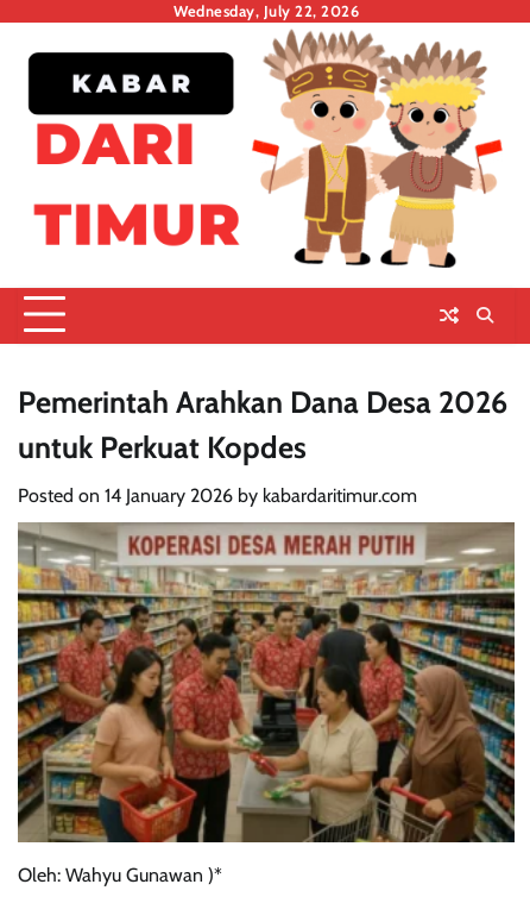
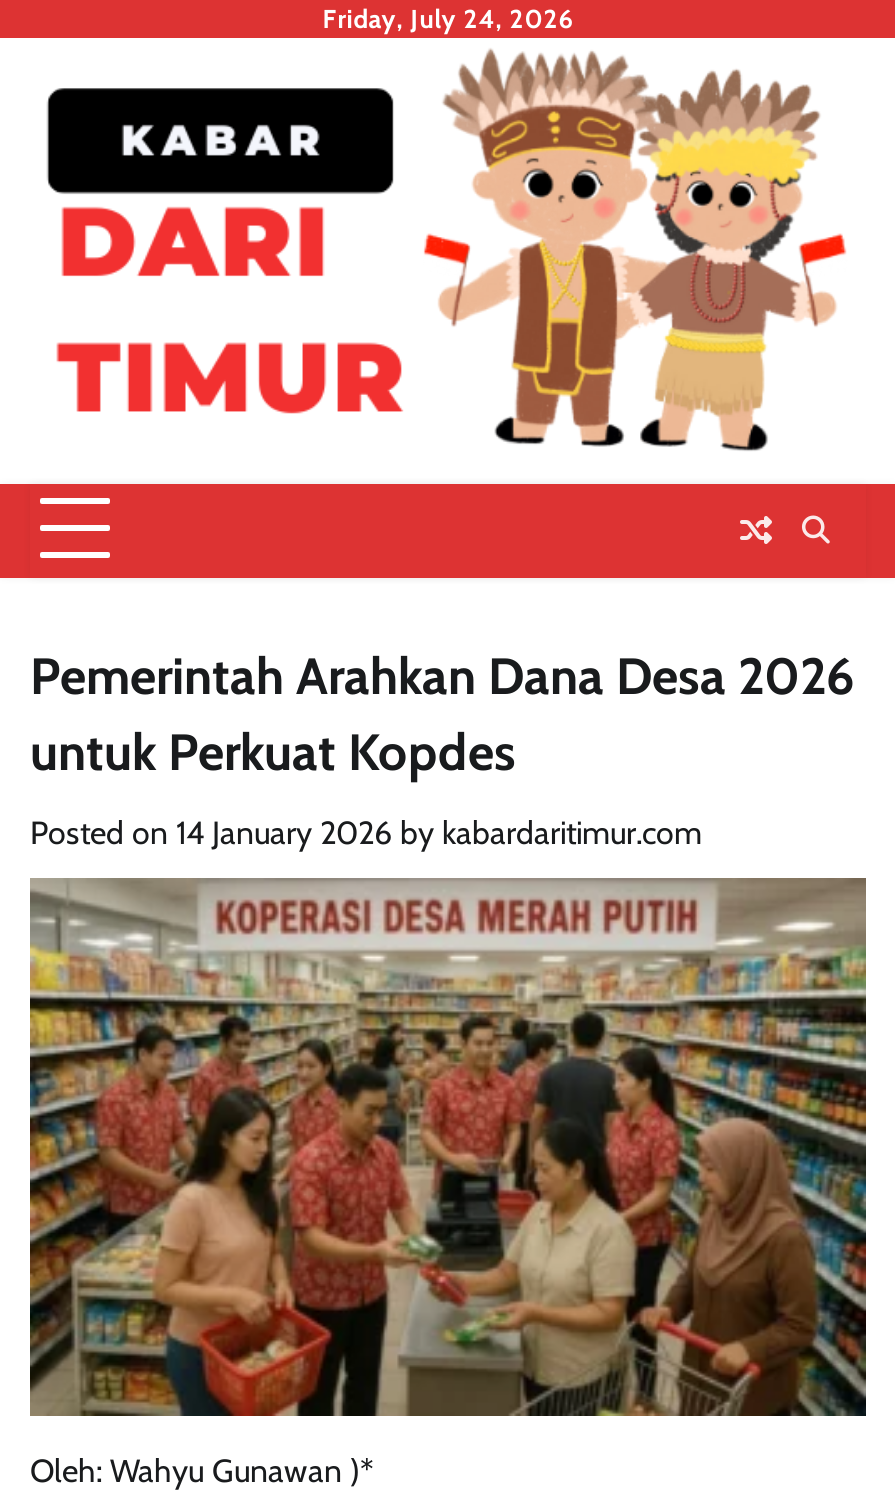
- Wednesday, July 22, 2026
+ Friday, July 24, 2026
